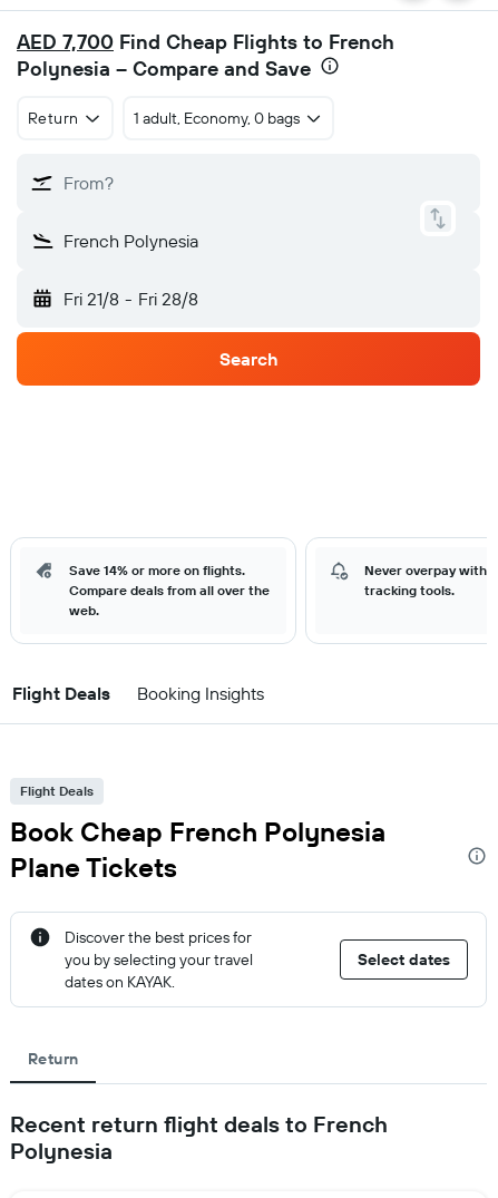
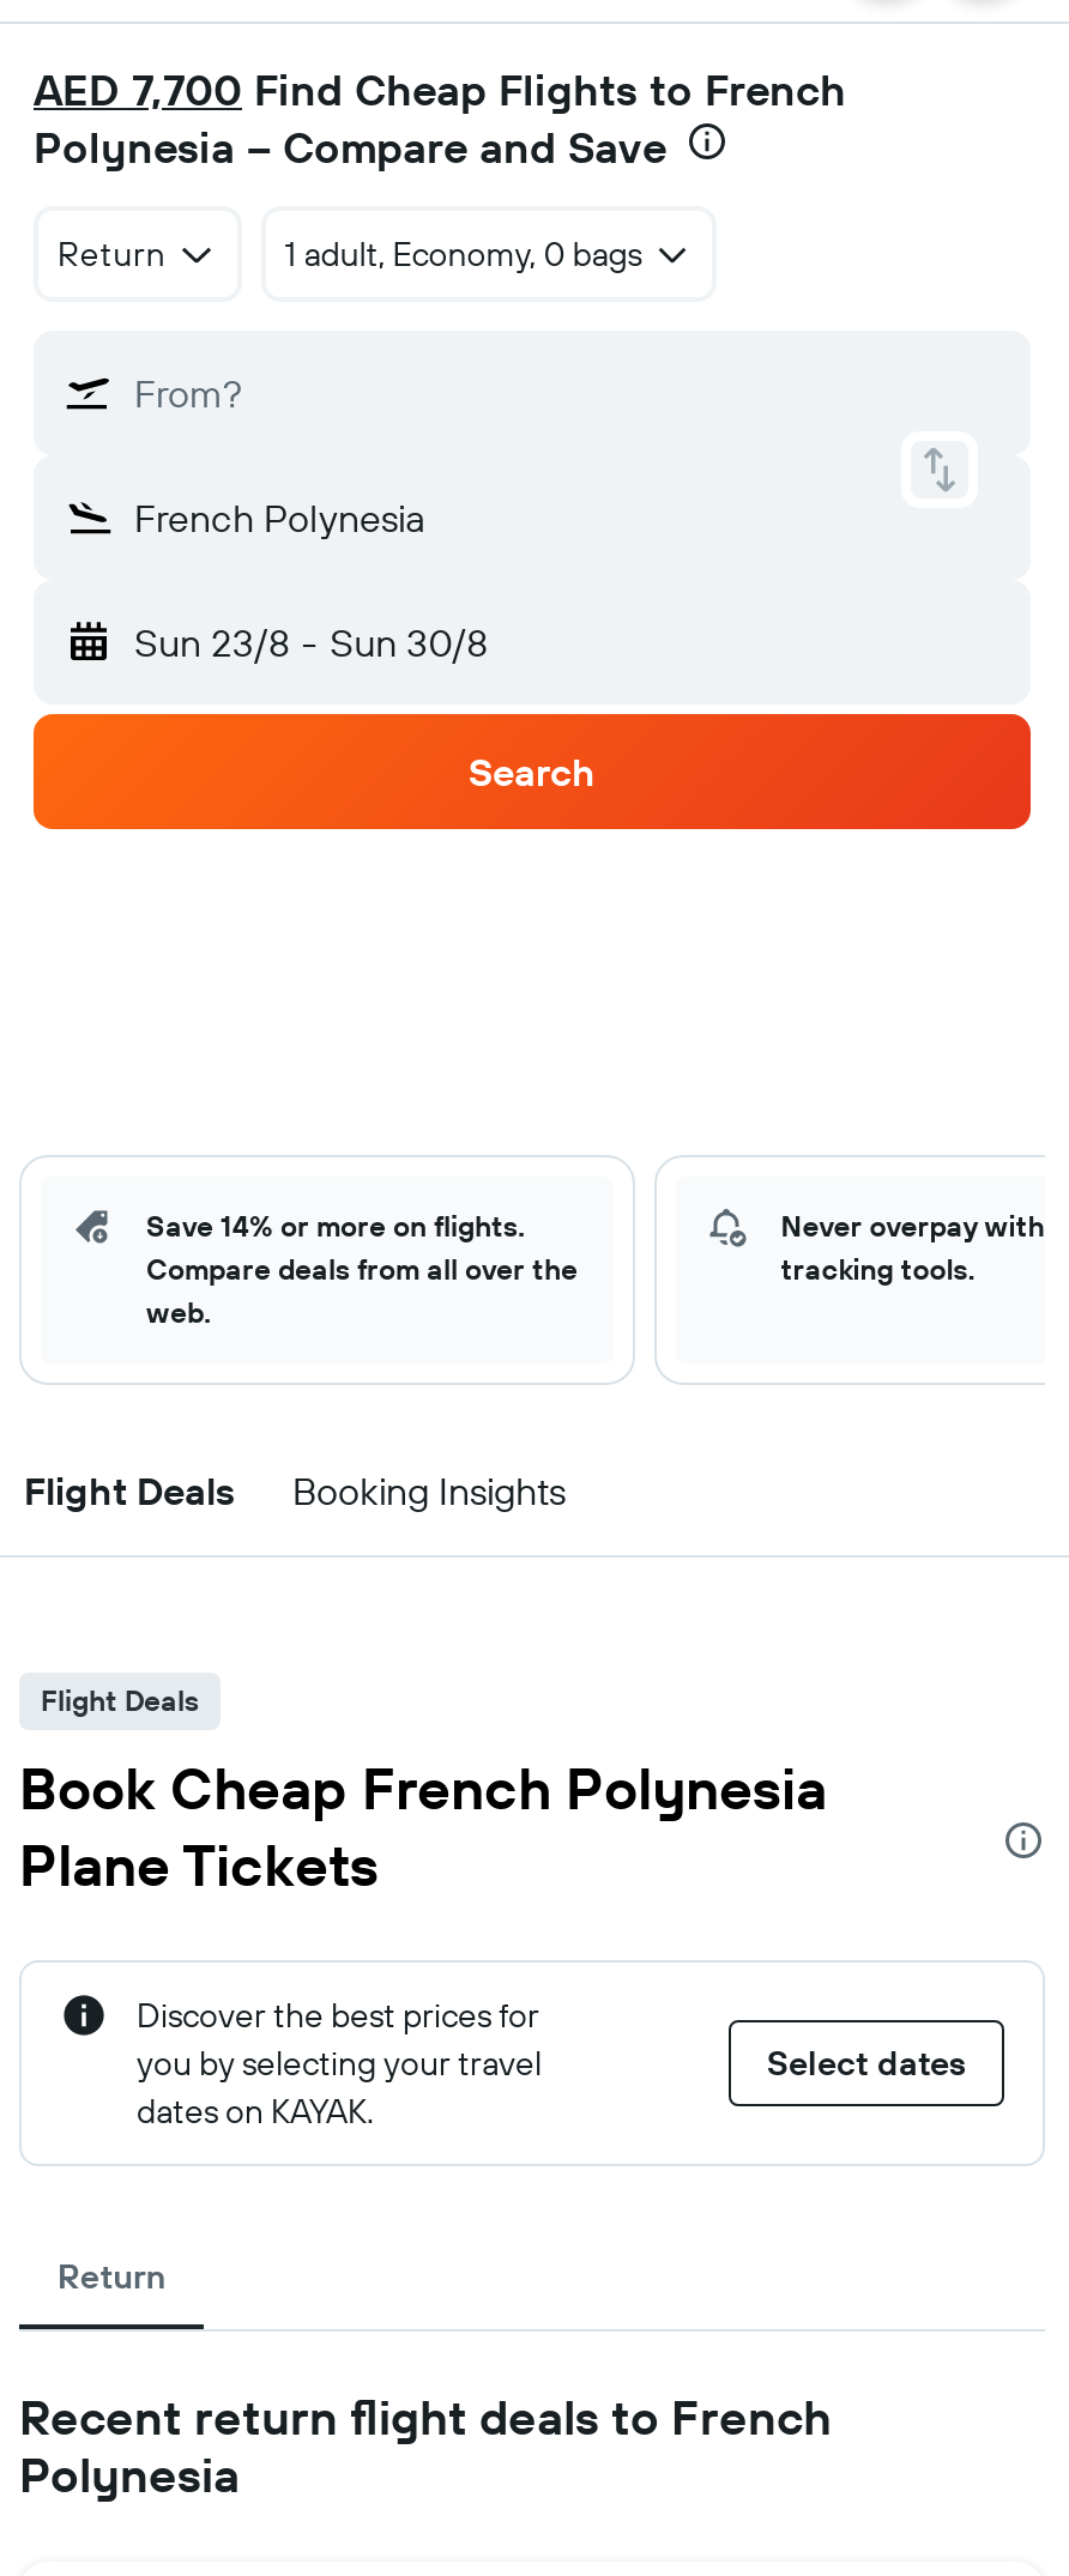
- Fri 21/8 - Fri 28/8
+ Sun 23/8 - Sun 30/8
